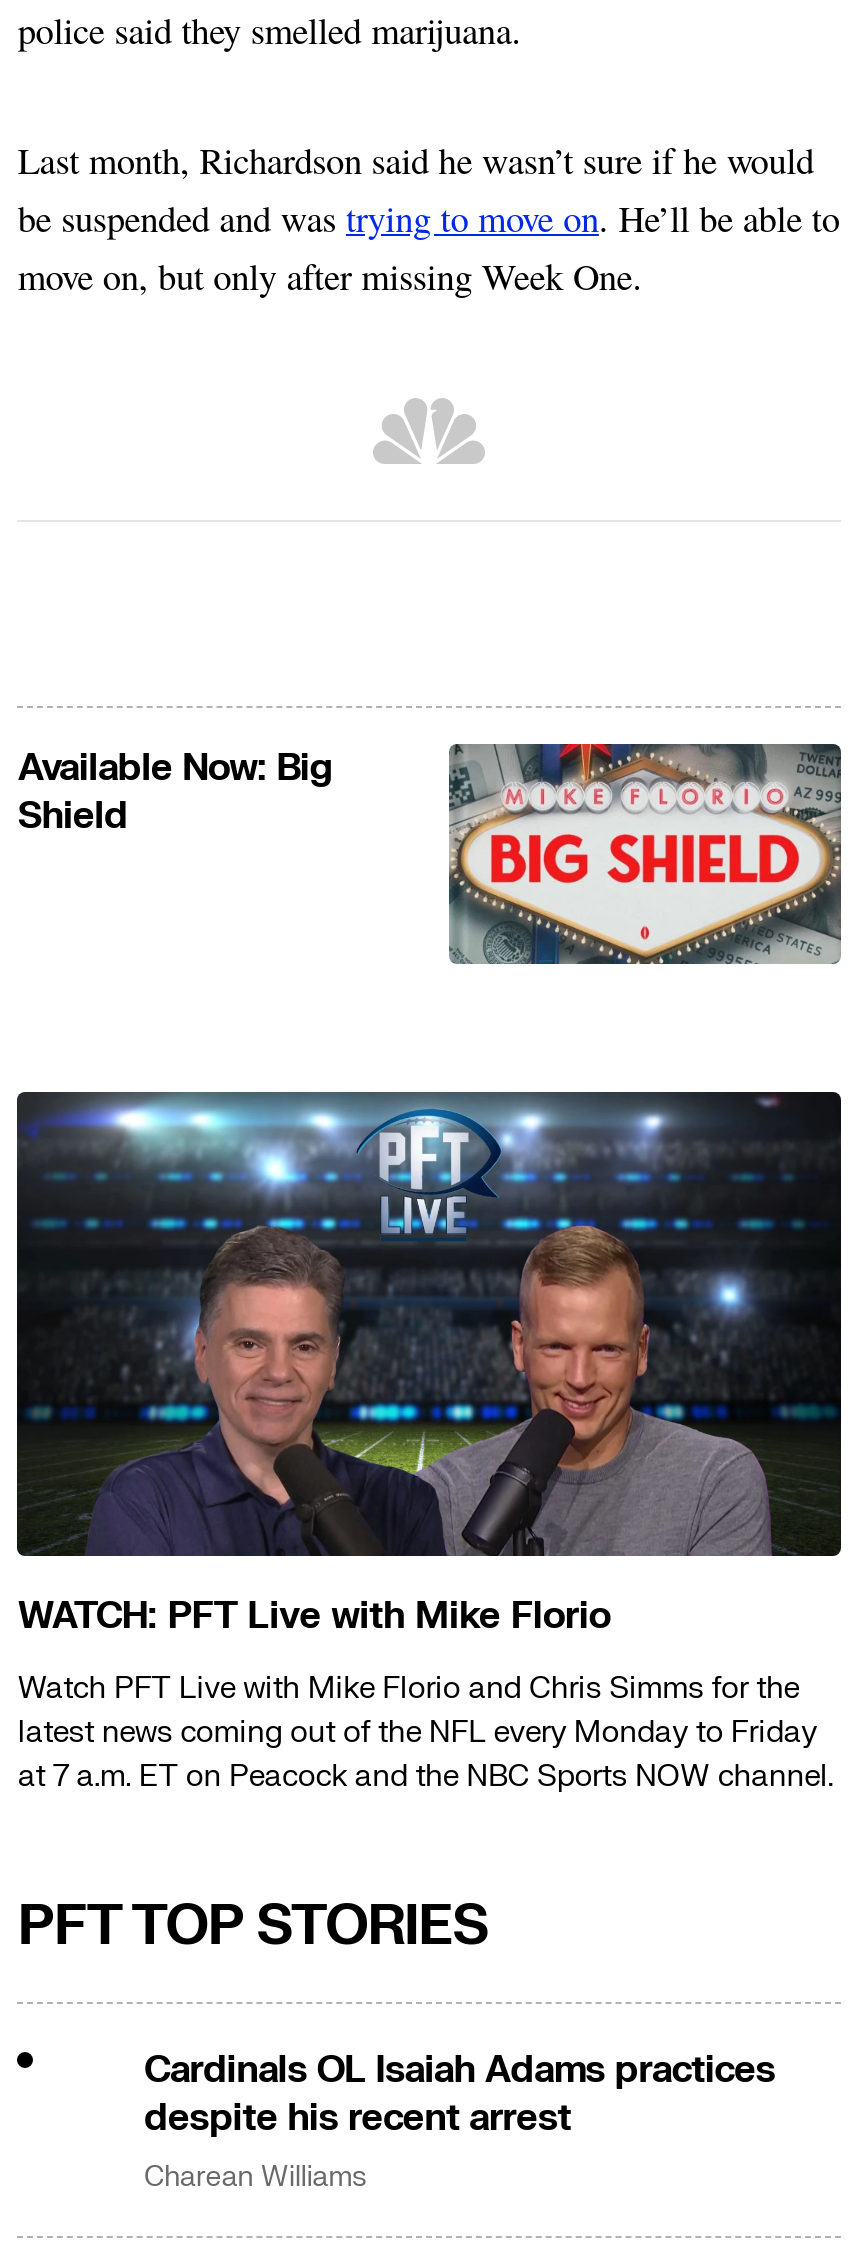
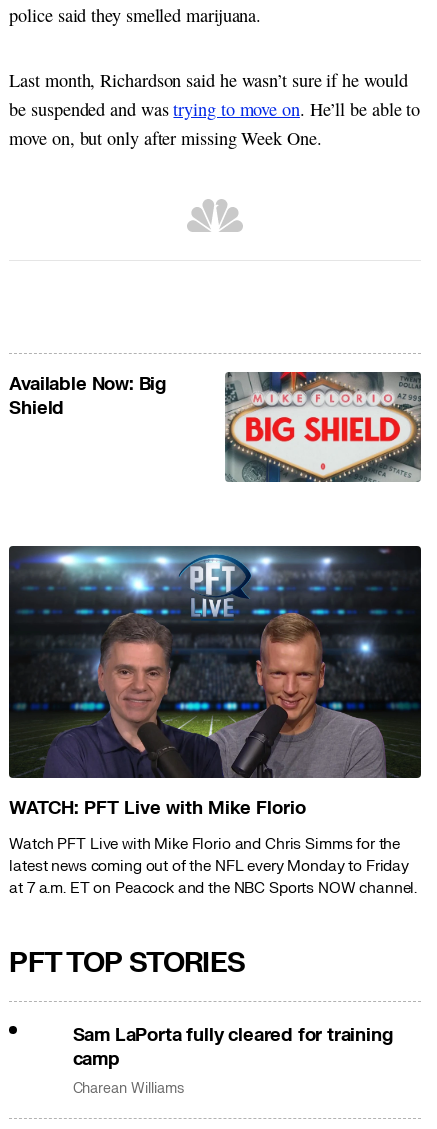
- Cardinals OL Isaiah Adams practices
- despite his recent arrest
+ Sam LaPorta fully cleared for training
+ camp
